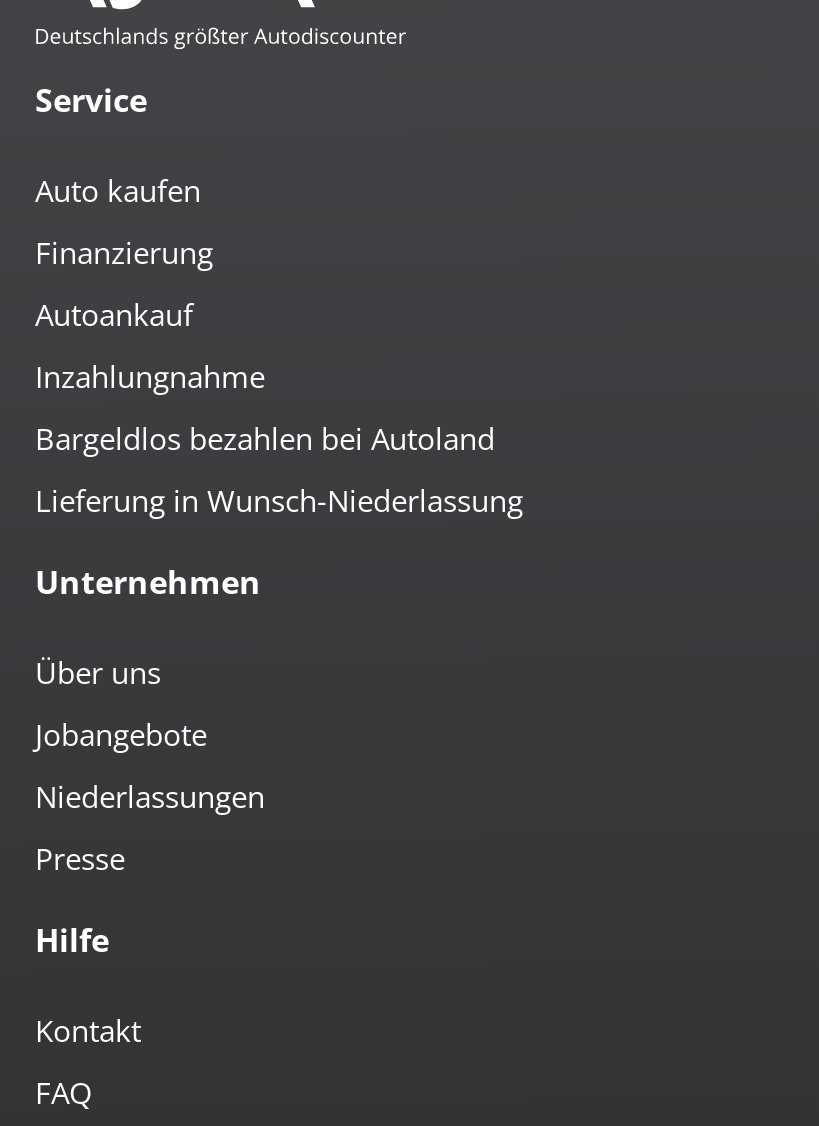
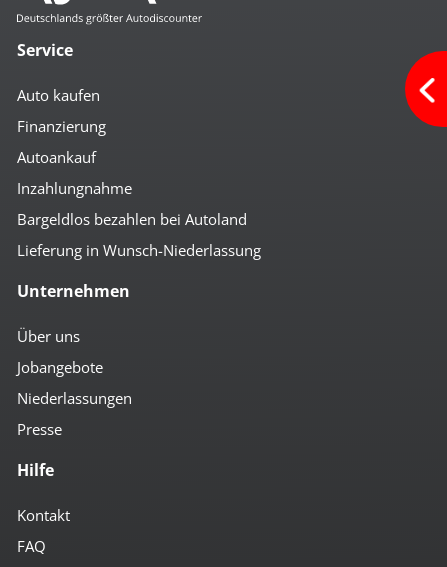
+ [image]
